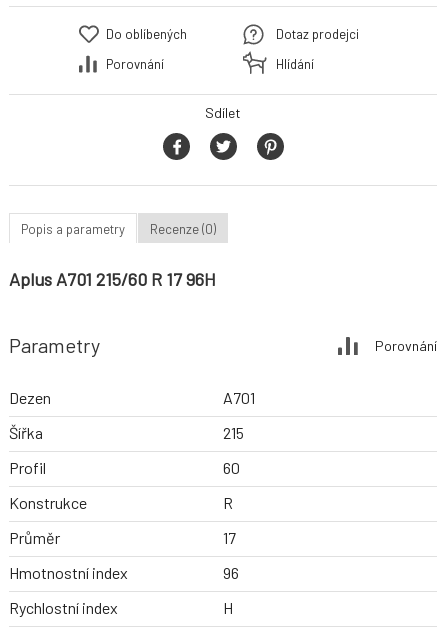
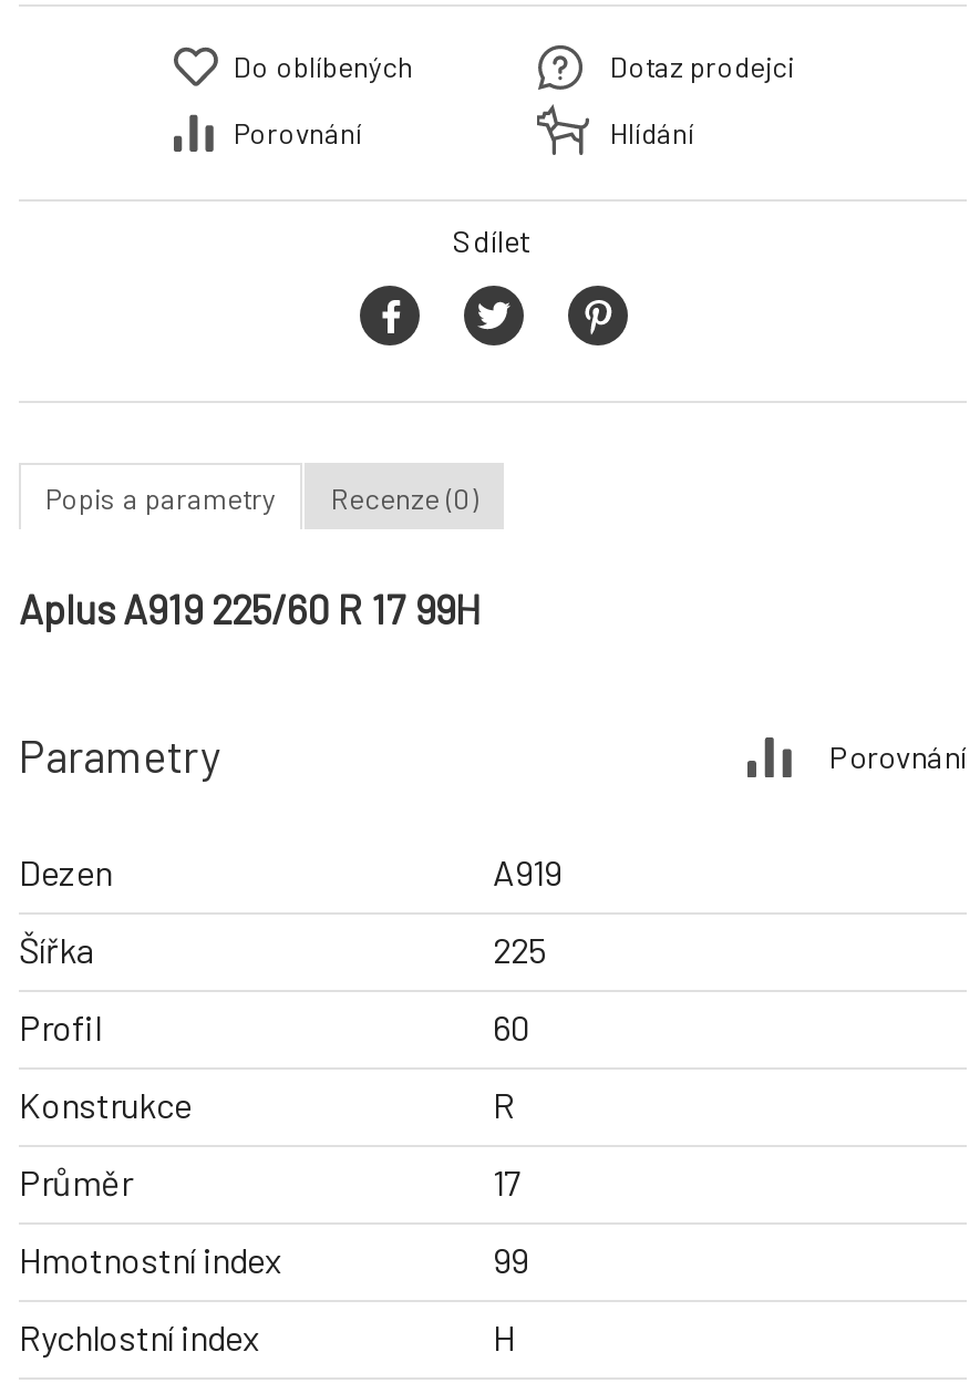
- Aplus A701 215/60 R 17 96H
+ Aplus A919 225/60 R 17 99H

- A701
+ A919

- 215
+ 225

- 96
+ 99
